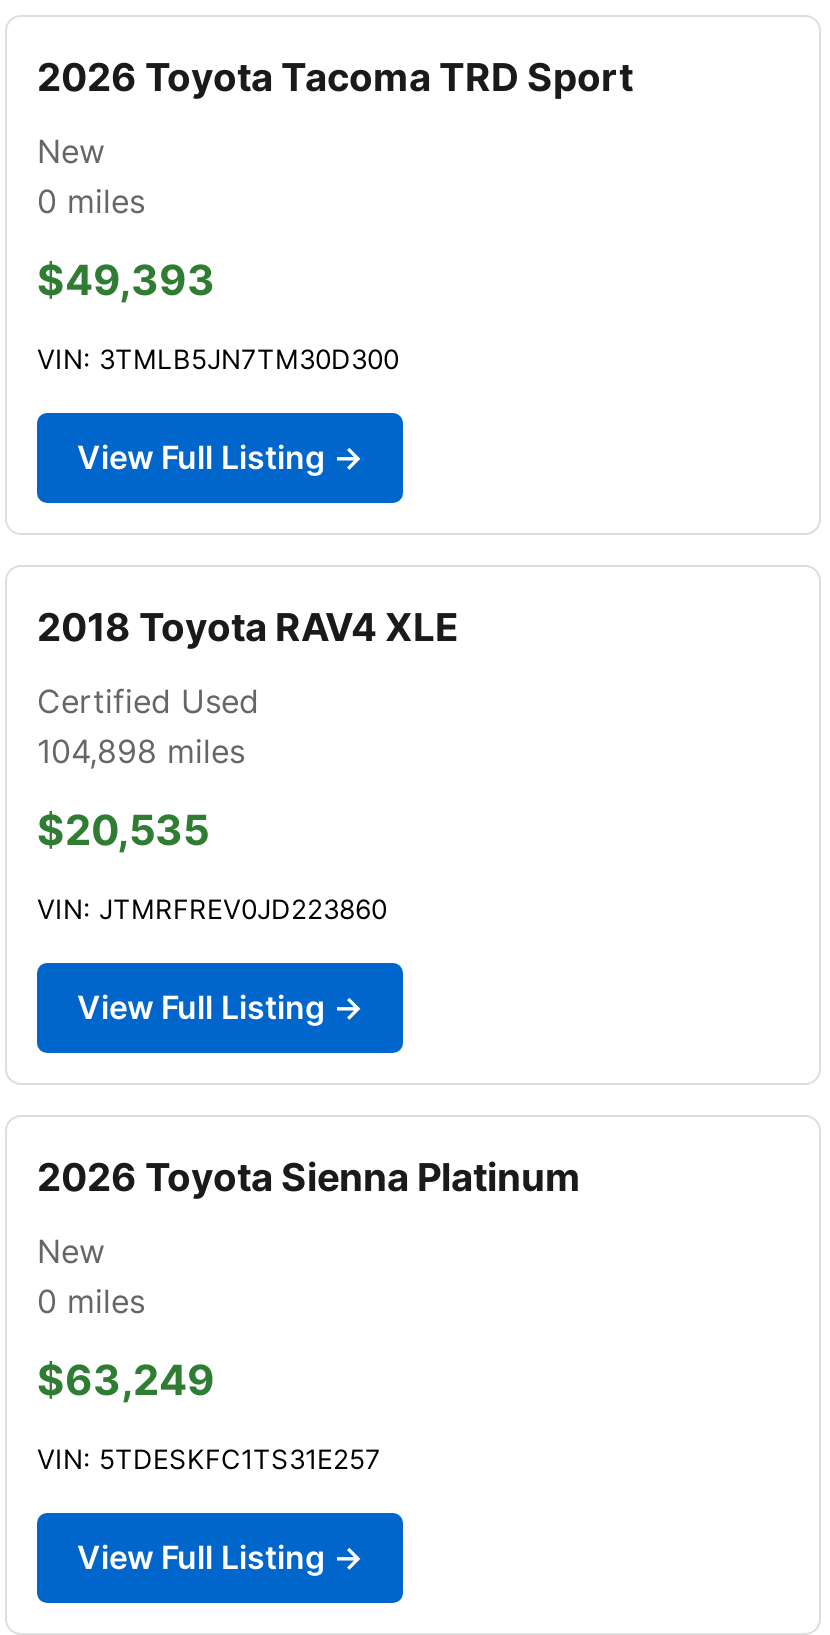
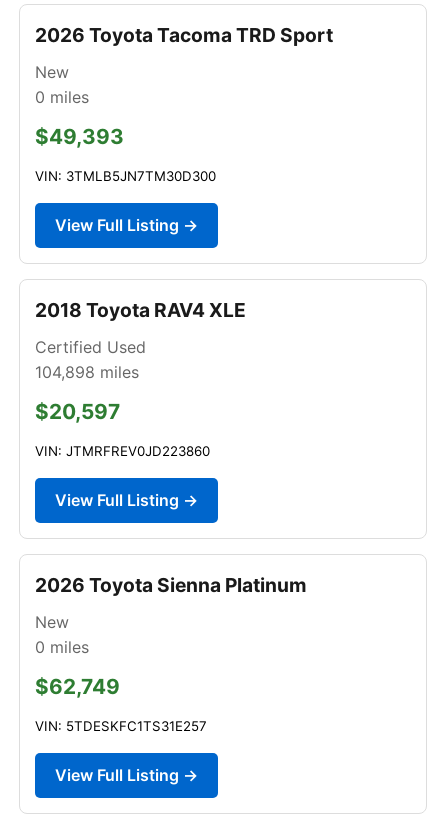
- $20,535
+ $20,597

- $63,249
+ $62,749
